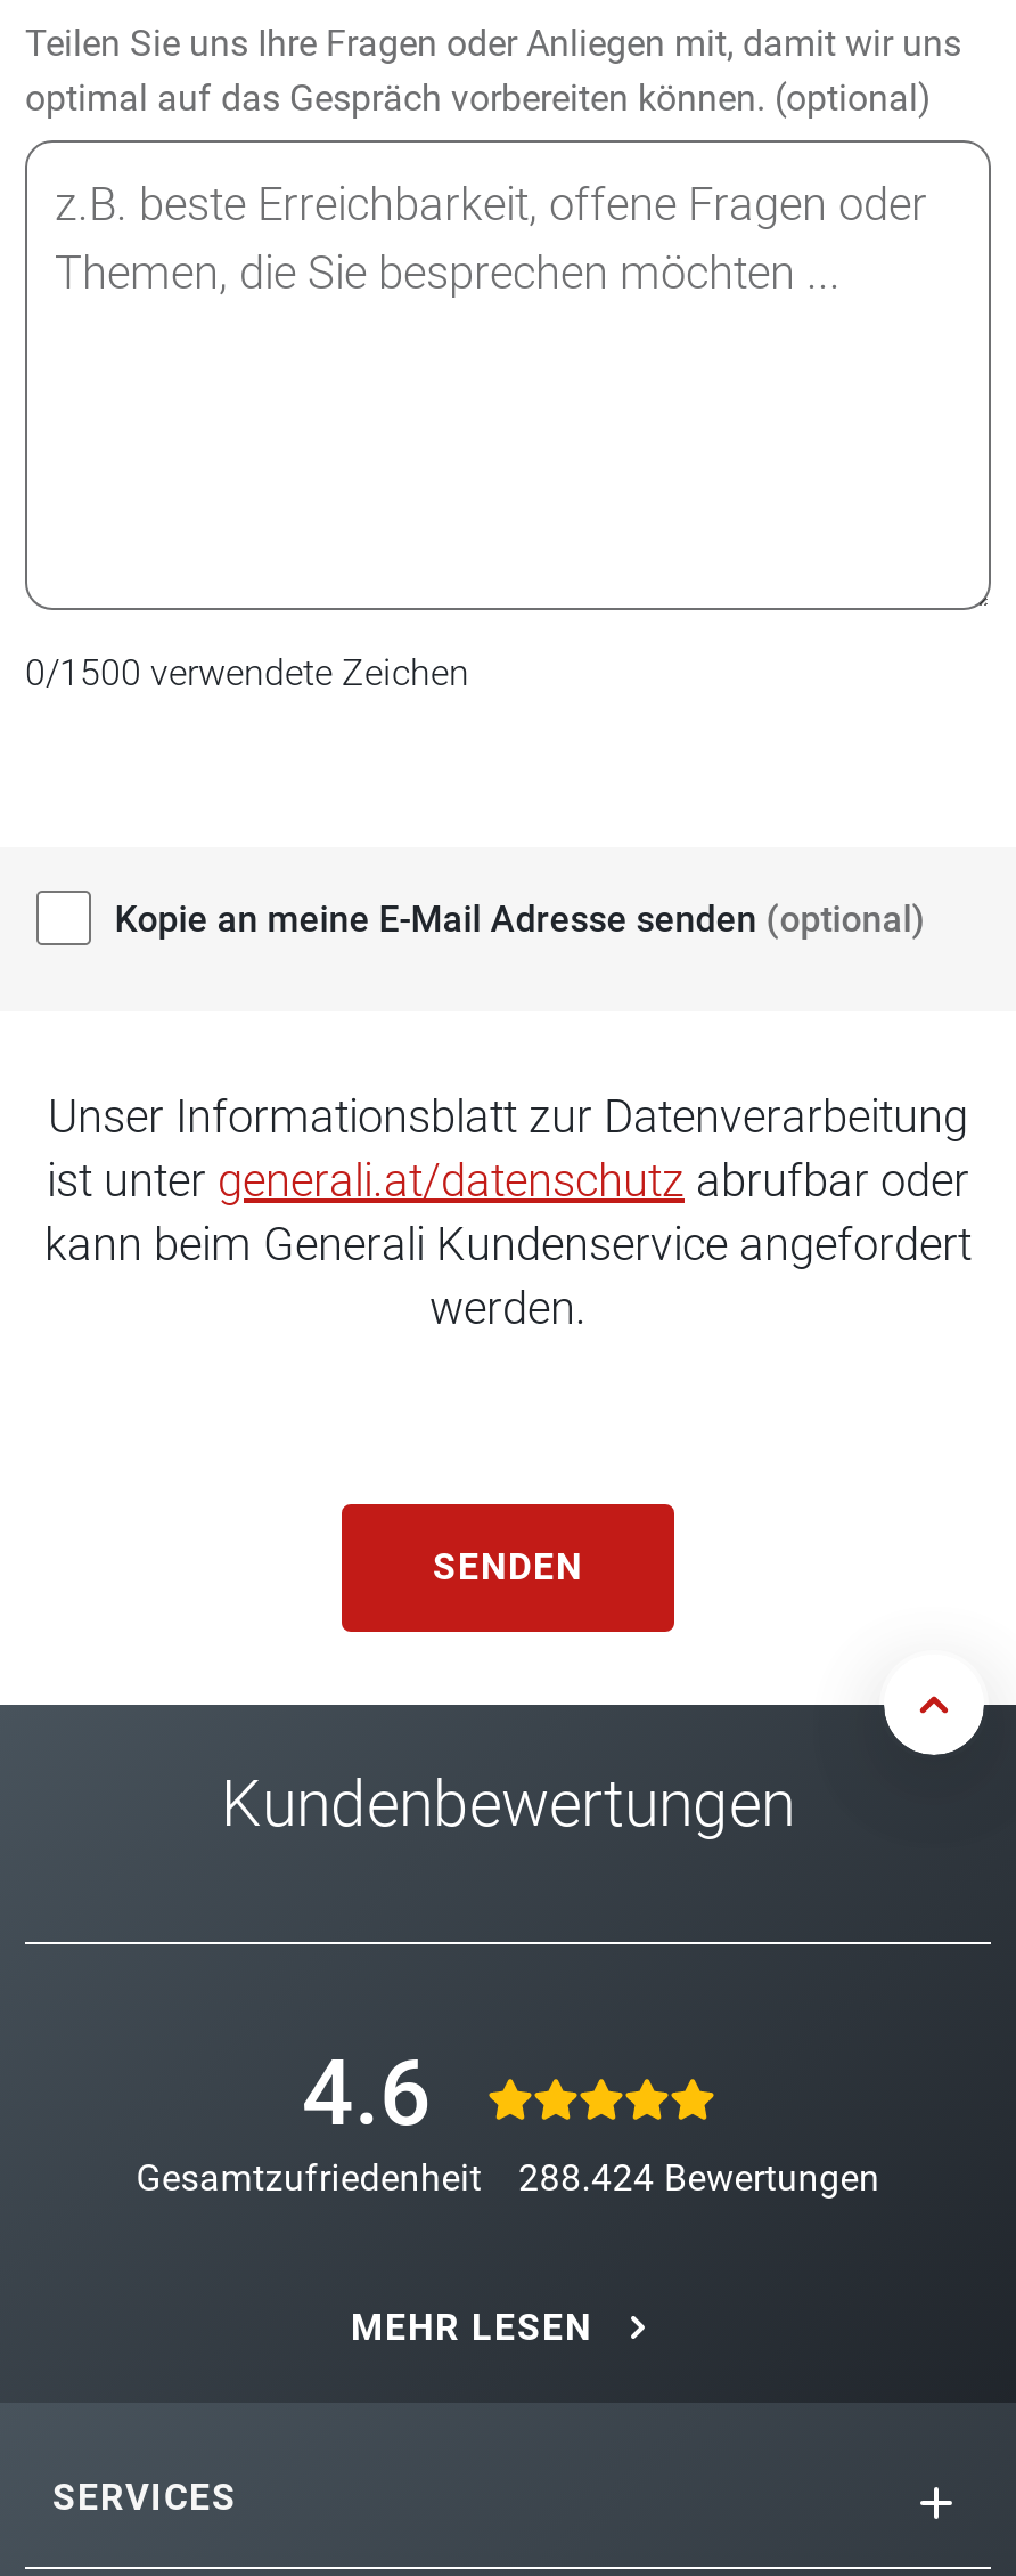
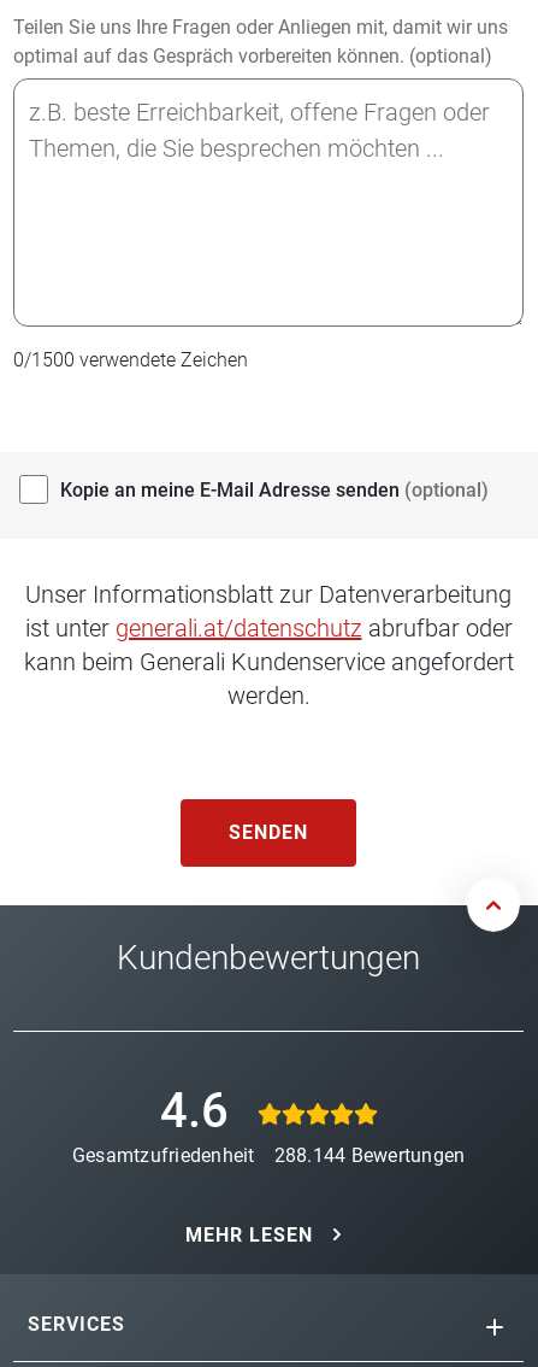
- Gesamtzufriedenheit 288.424 Bewertungen
+ Gesamtzufriedenheit 288.144 Bewertungen
